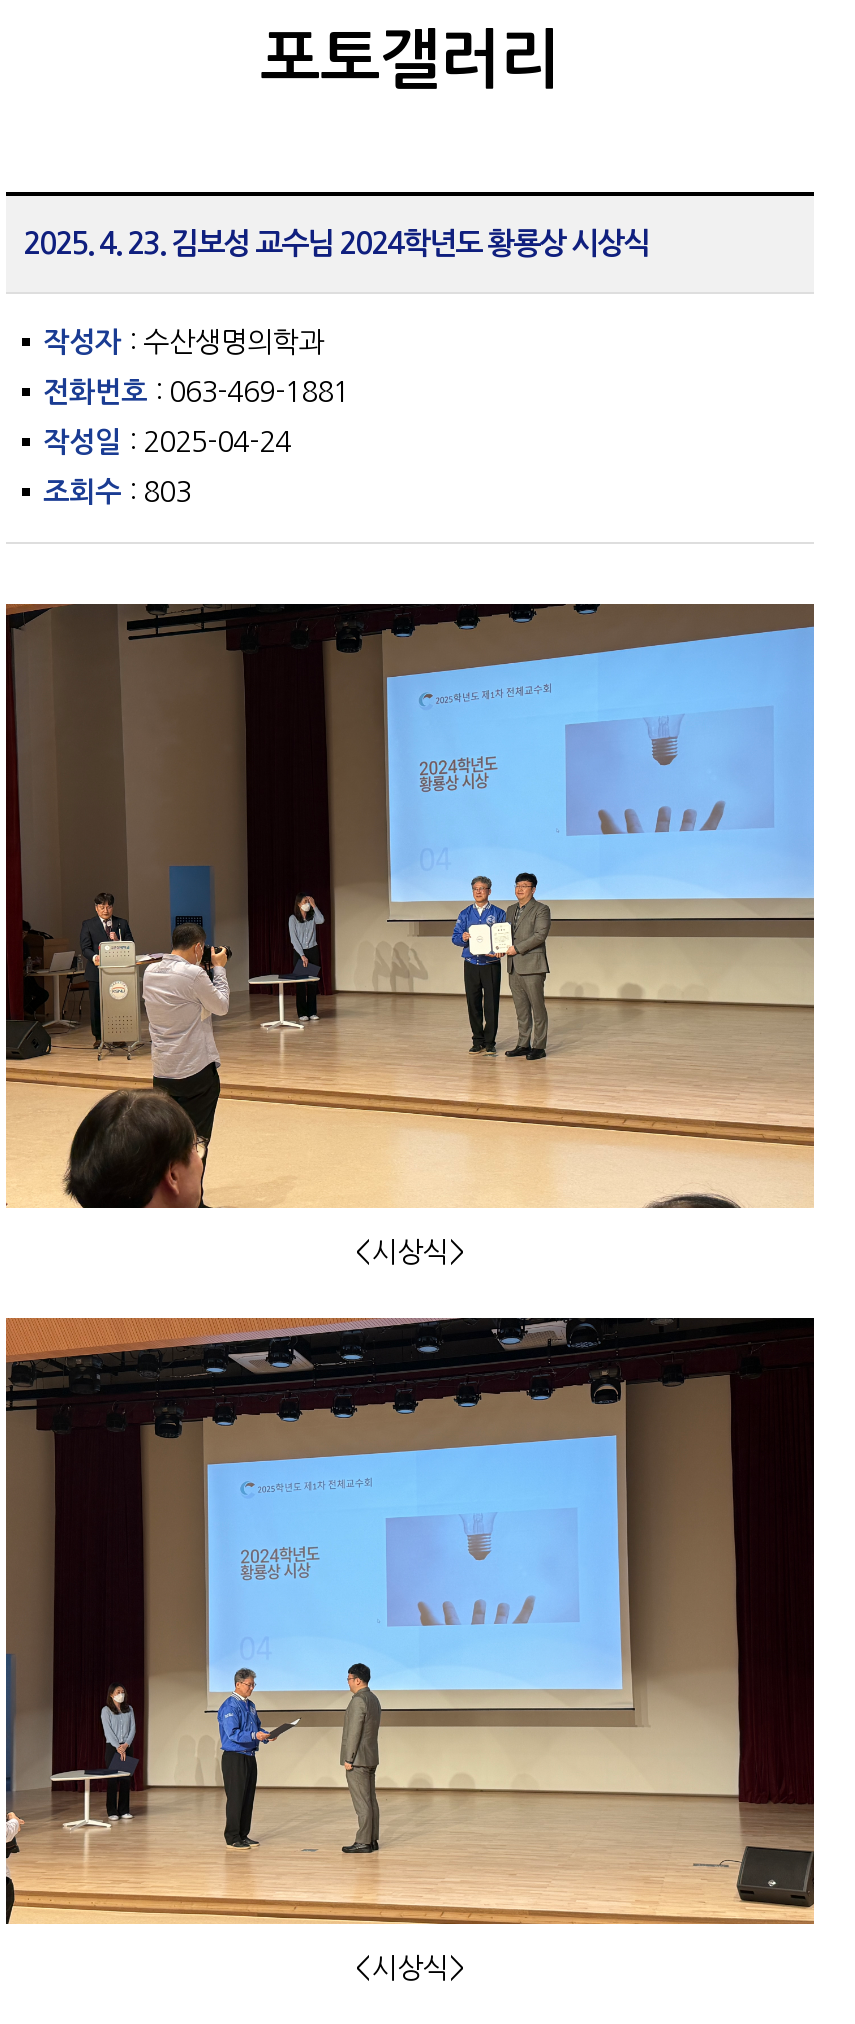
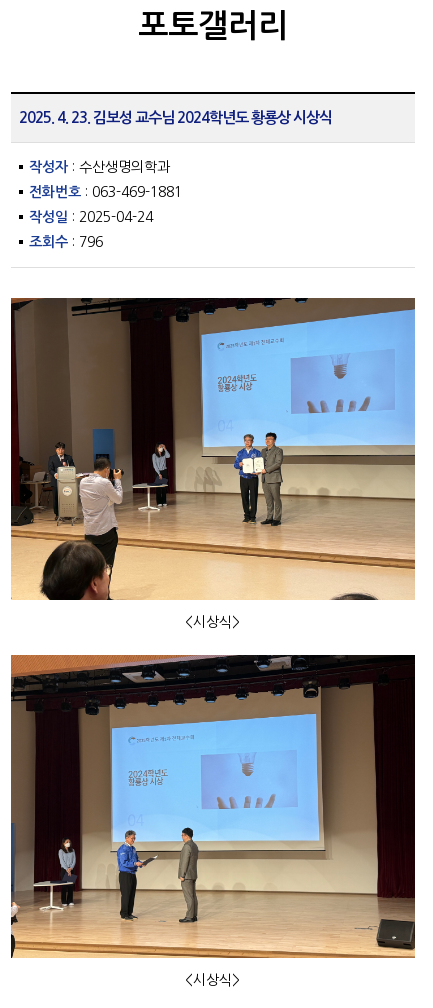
- 조회수: 803
+ 조회수: 796
